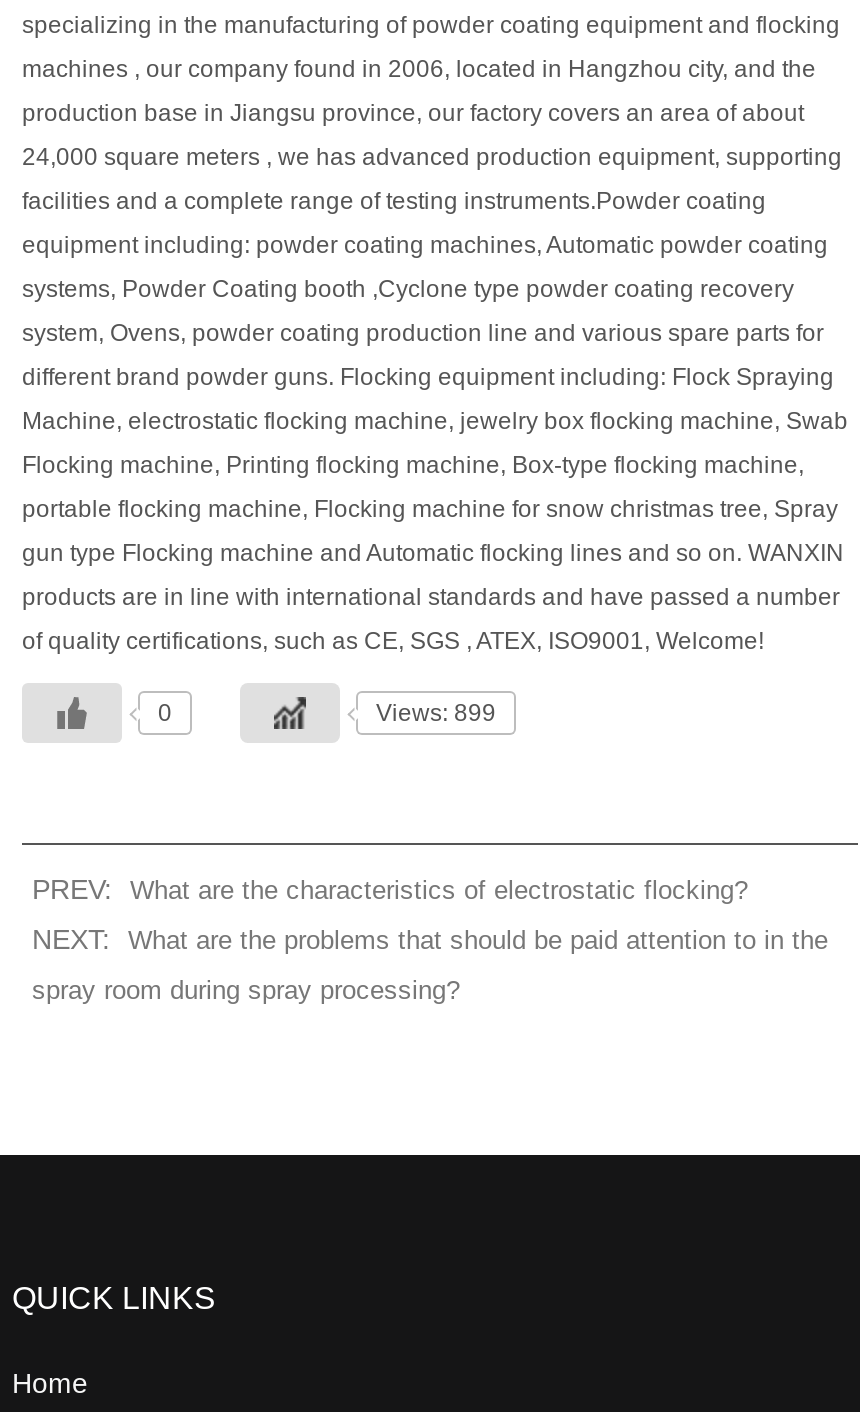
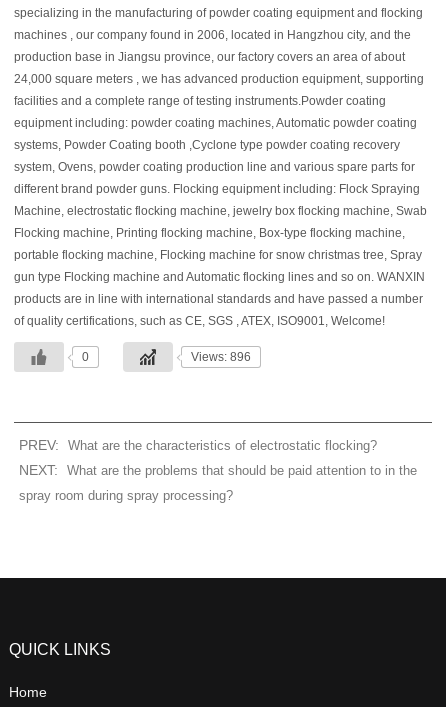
- Views: 899
+ Views: 896
